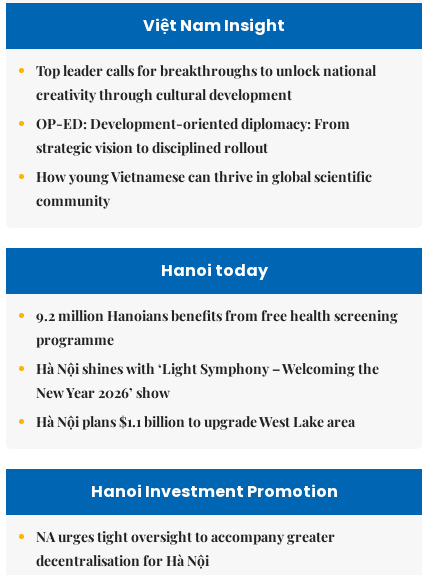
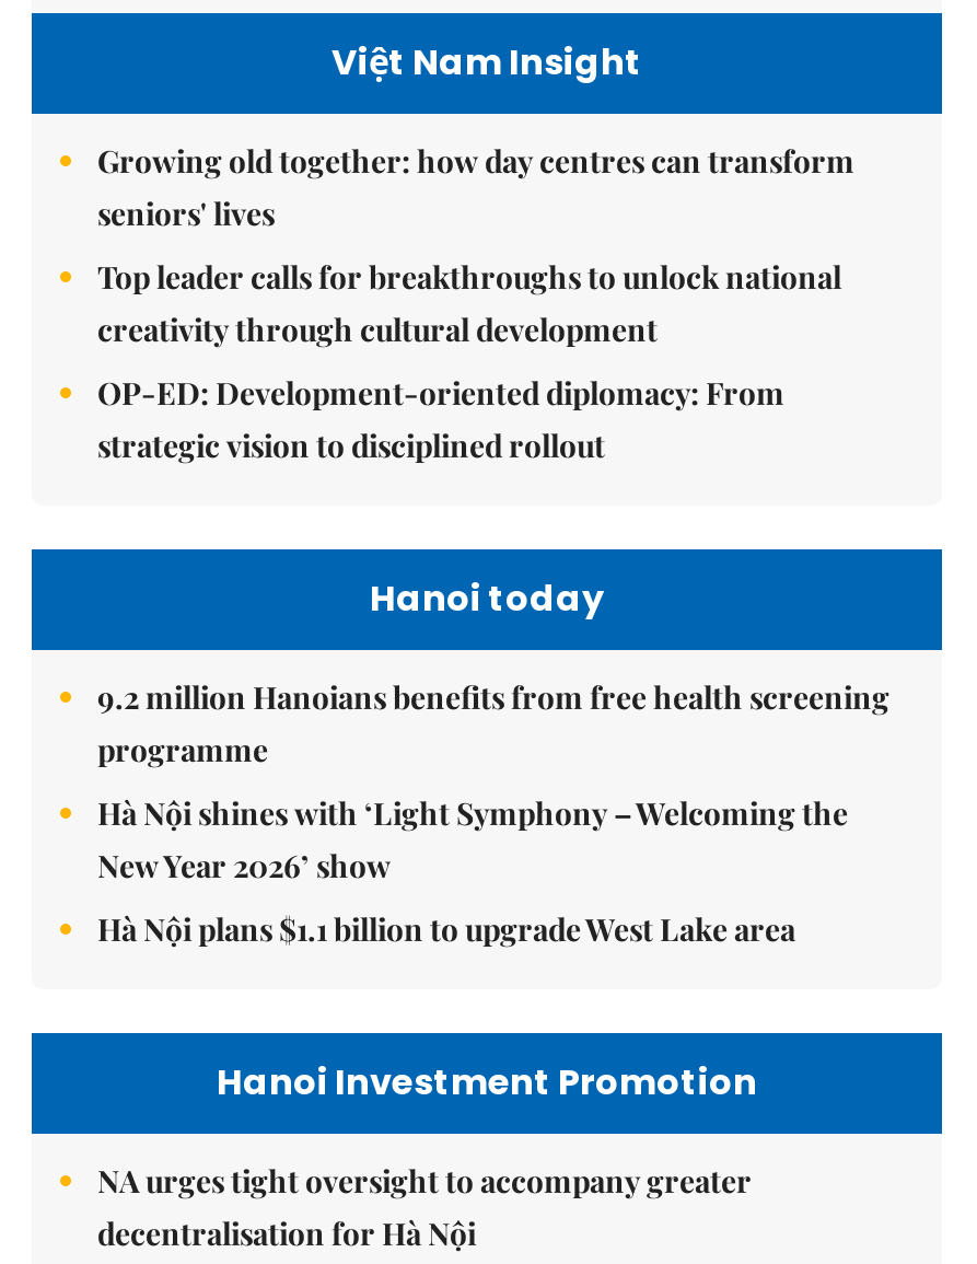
+ Growing old together: how day centres can transform
+ seniors' lives

moved down: Top leader calls for breakthroughs to unlock national | creativity through cultural development | OP-ED: Development-oriented diplomacy: From | strategic vision to disciplined rollout

- How young Vietnamese can thrive in global scientific
- community
